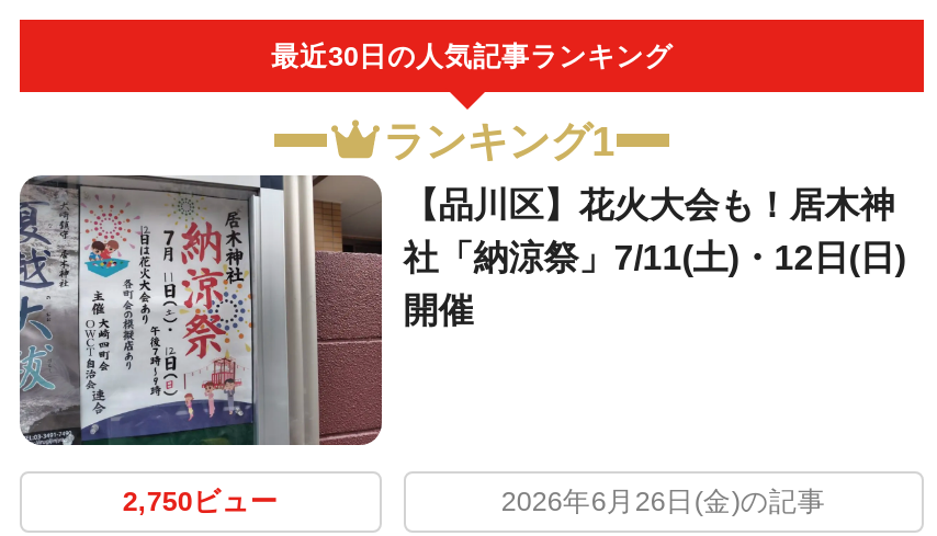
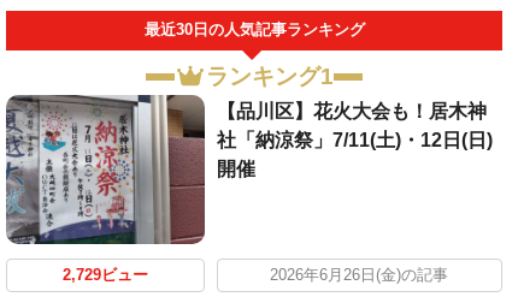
- 2,750ビュー
+ 2,729ビュー
